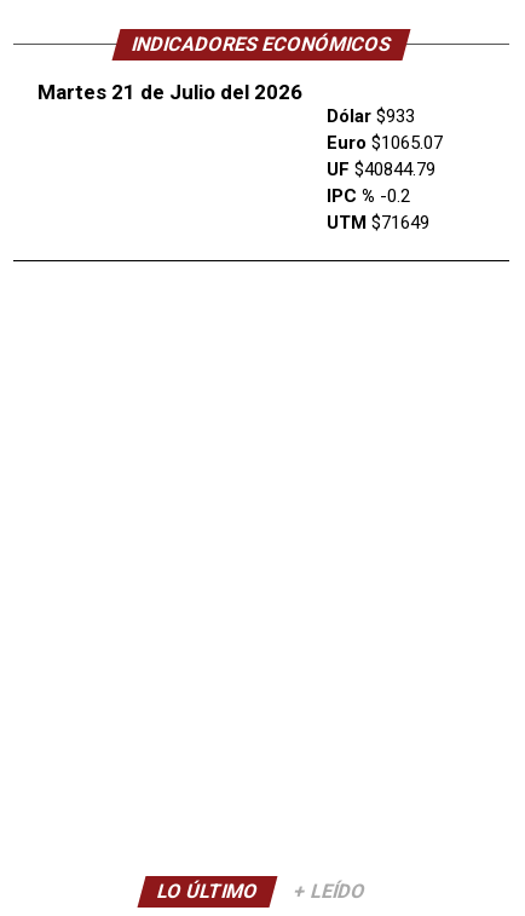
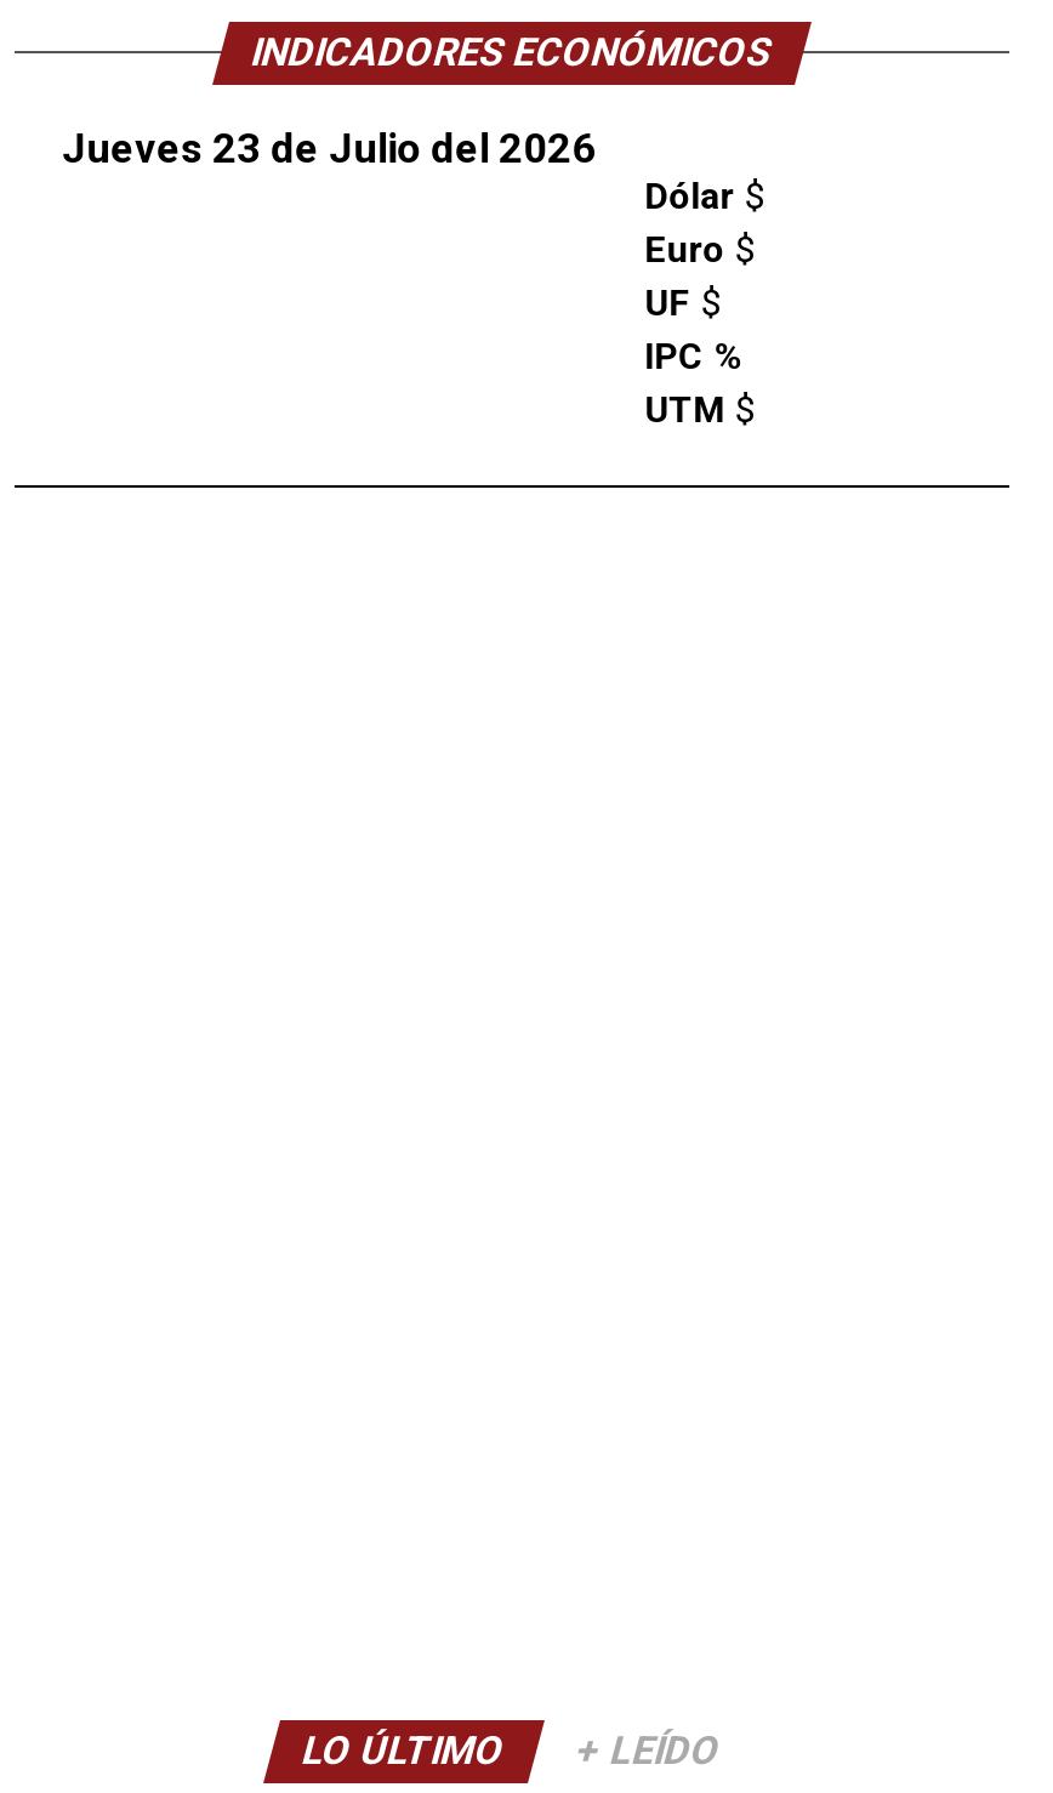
- Martes 21 de Julio del 2026
- Dólar $933
- Euro $1065.07
- UF $40844.79
- IPC % -0.2
- UTM $71649
+ Jueves 23 de Julio del 2026
+ Dólar $
+ Euro $
+ UF $
+ IPC %
+ UTM $
